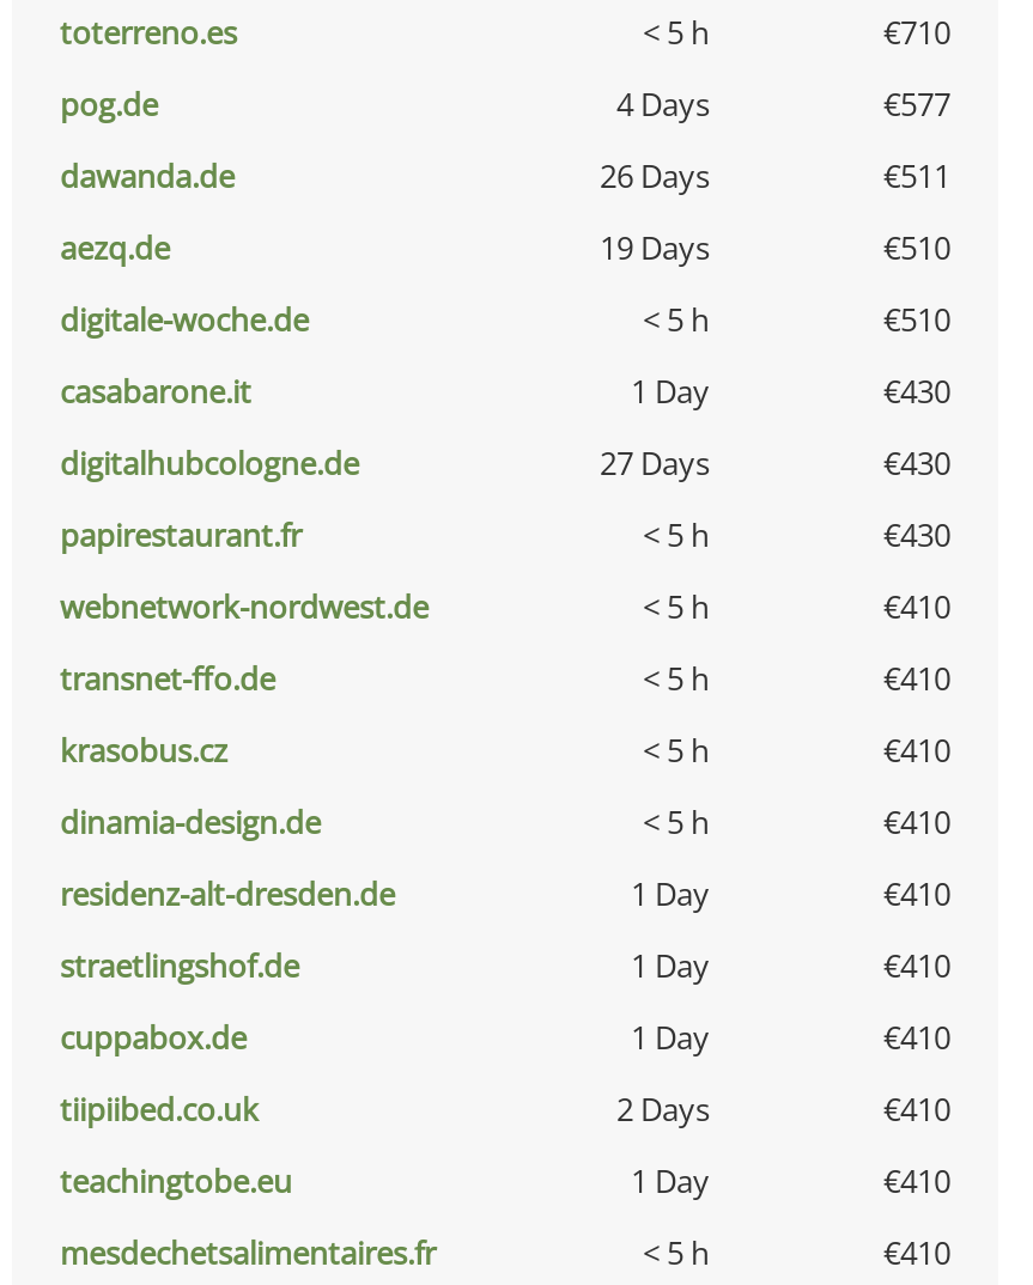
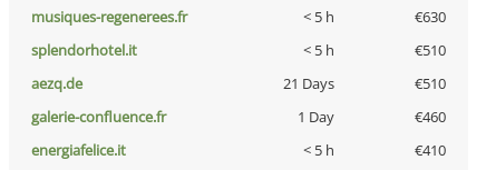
- toterreno.es
+ musiques-regenerees.fr

- €710
- pog.de
- 4 Days
- €577
- dawanda.de
- 26 Days
- €511
- aezq.de
- 19 Days
- €510
- digitale-woche.de
+ €630
+ splendorhotel.it

- casabarone.it
+ aezq.de
+ 21 Days
+ €510
+ galerie-confluence.fr

- €430
- digitalhubcologne.de
- 27 Days
- €430
- papirestaurant.fr
- < 5 h
- €430
- webnetwork-nordwest.de
- < 5 h
- €410
- transnet-ffo.de
- < 5 h
- €410
- krasobus.cz
- < 5 h
- €410
- dinamia-design.de
- < 5 h
- €410
- residenz-alt-dresden.de
- 1 Day
- €410
- straetlingshof.de
- 1 Day
- €410
- cuppabox.de
- 1 Day
- €410
- tiipiibed.co.uk
- 2 Days
- €410
- teachingtobe.eu
- 1 Day
- €410
- mesdechetsalimentaires.fr
+ €460
+ energiafelice.it
